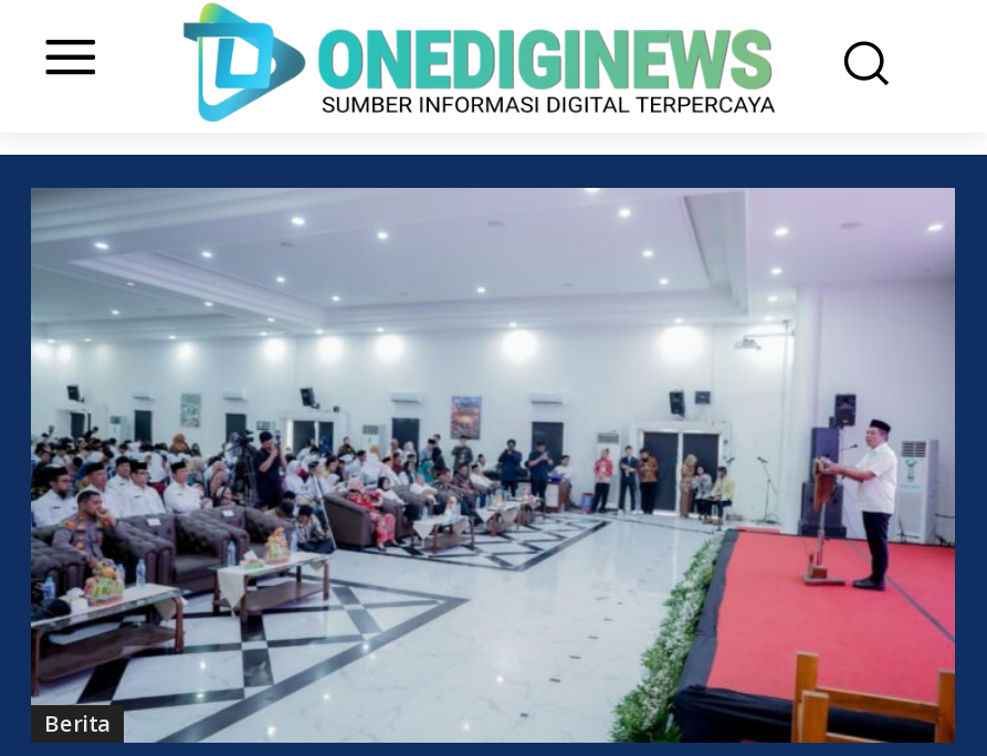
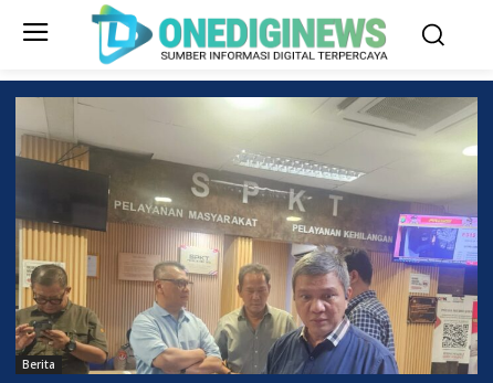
- [image]
+ [image]
